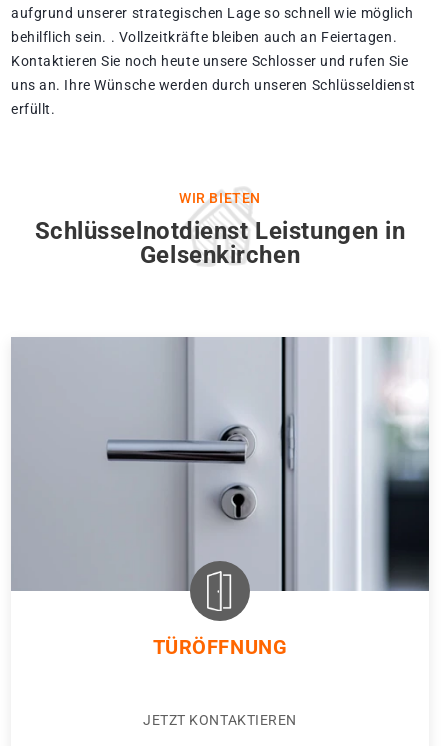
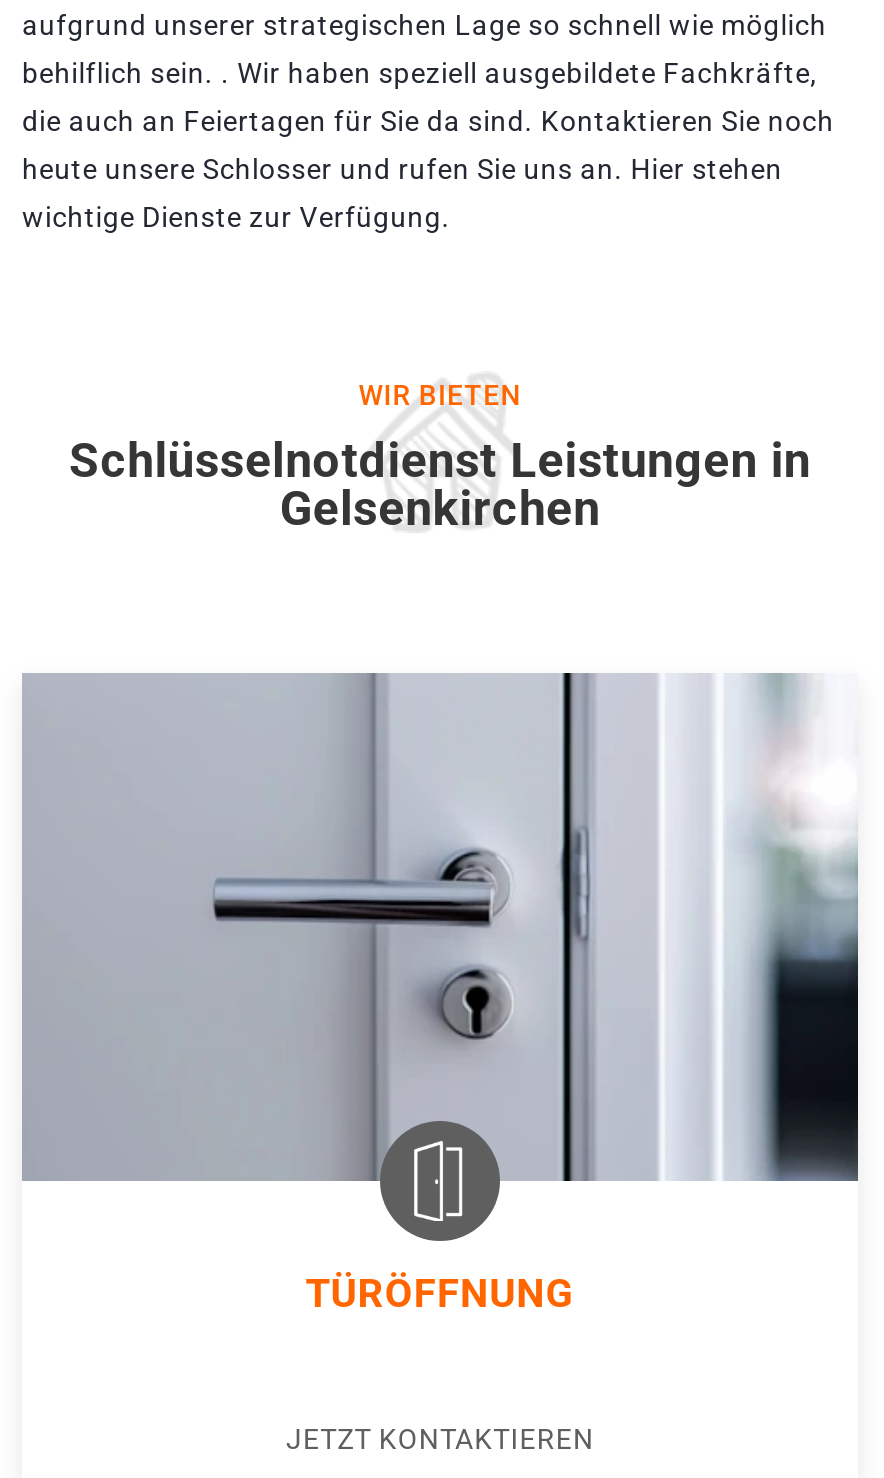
- behilflich sein. . Vollzeitkräfte bleiben auch an Feiertagen.
+ behilflich sein. . Wir haben speziell ausgebildete Fachkräfte,

- Kontaktieren Sie noch heute unsere Schlosser und rufen Sie
+ die auch an Feiertagen für Sie da sind. Kontaktieren Sie noch

- uns an. Ihre Wünsche werden durch unseren Schlüsseldienst
+ heute unsere Schlosser und rufen Sie uns an. Hier stehen

- erfüllt.
+ wichtige Dienste zur Verfügung.
